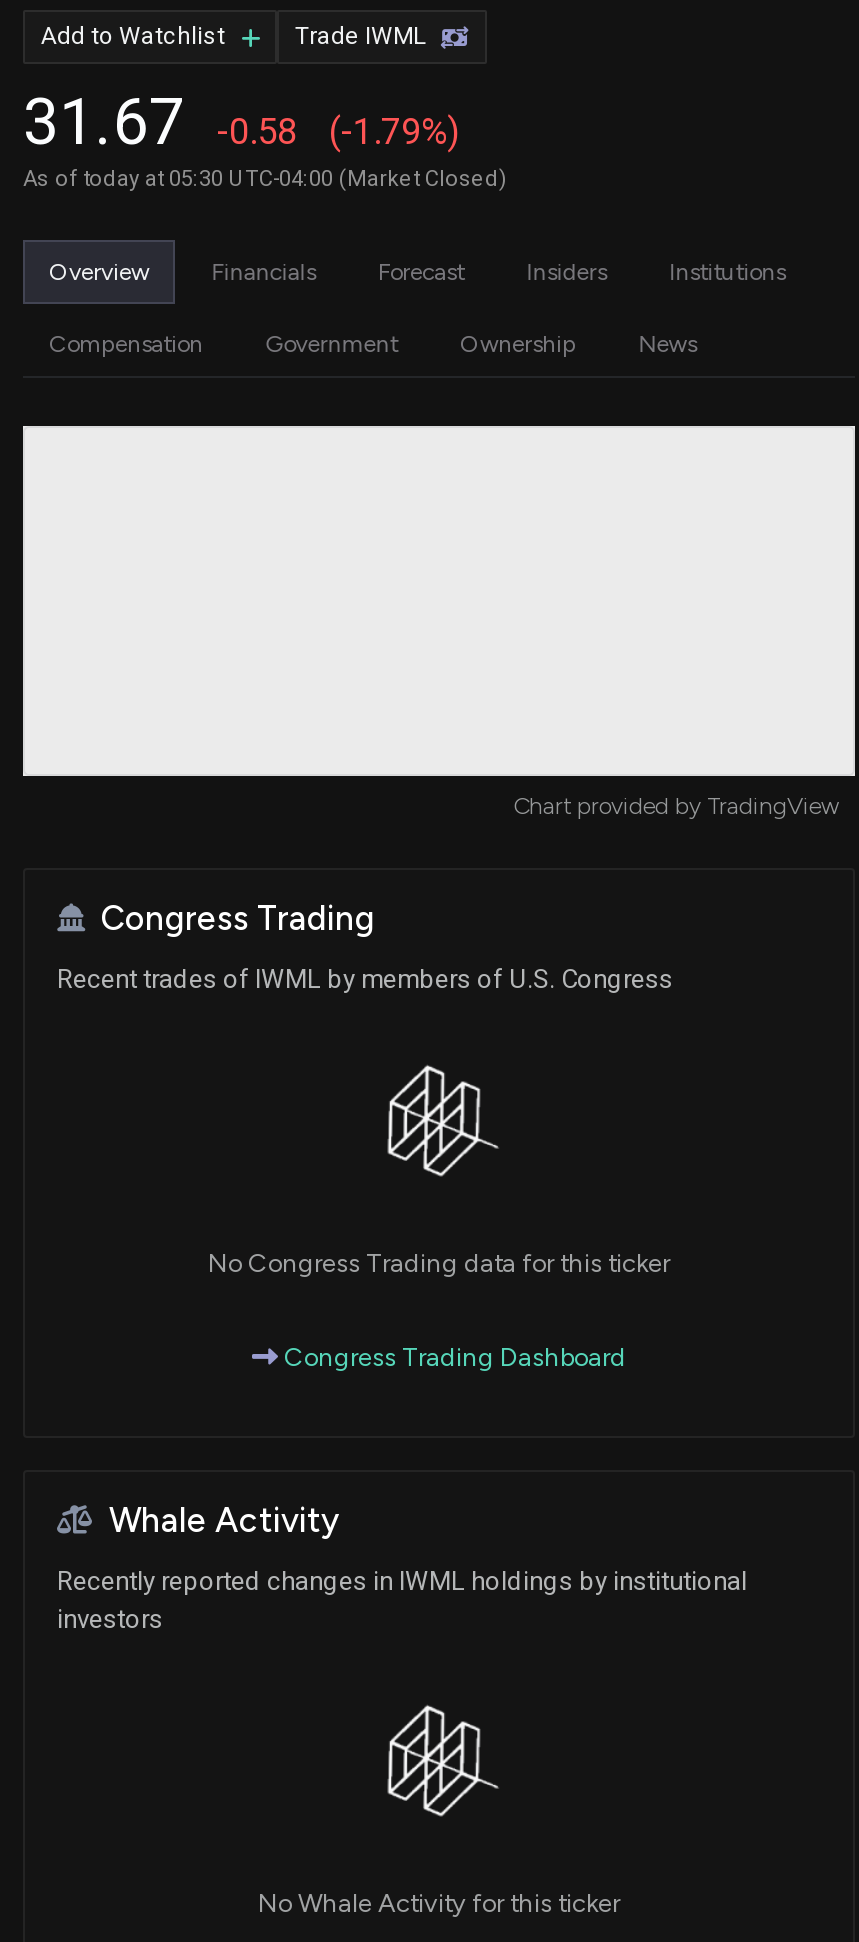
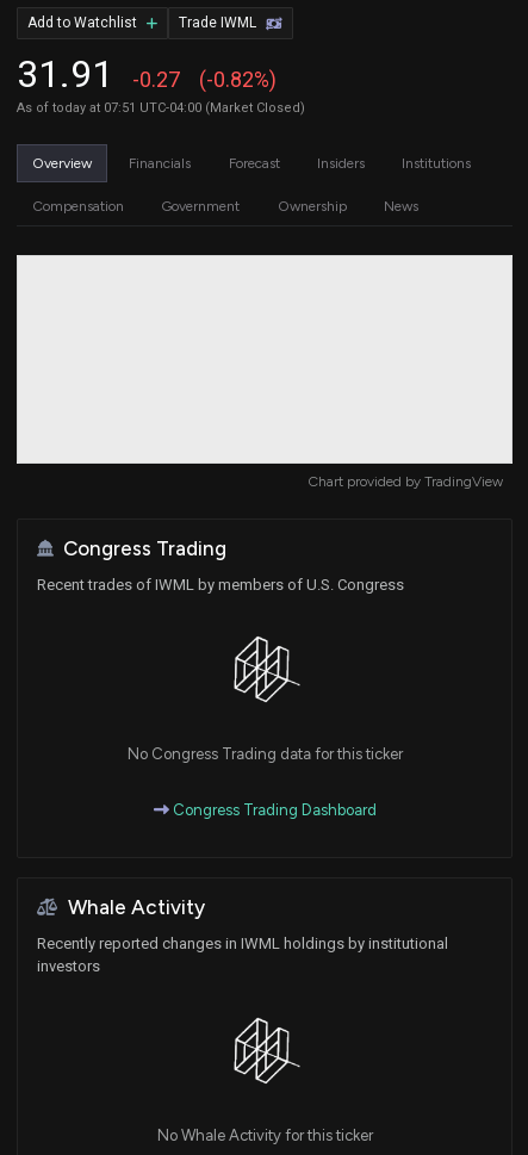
- 31.67
+ 31.91

- -0.58
+ -0.27

- (-1.79%)
+ (-0.82%)

- As of today at 05:30 UTC-04:00 (Market Closed)
+ As of today at 07:51 UTC-04:00 (Market Closed)
